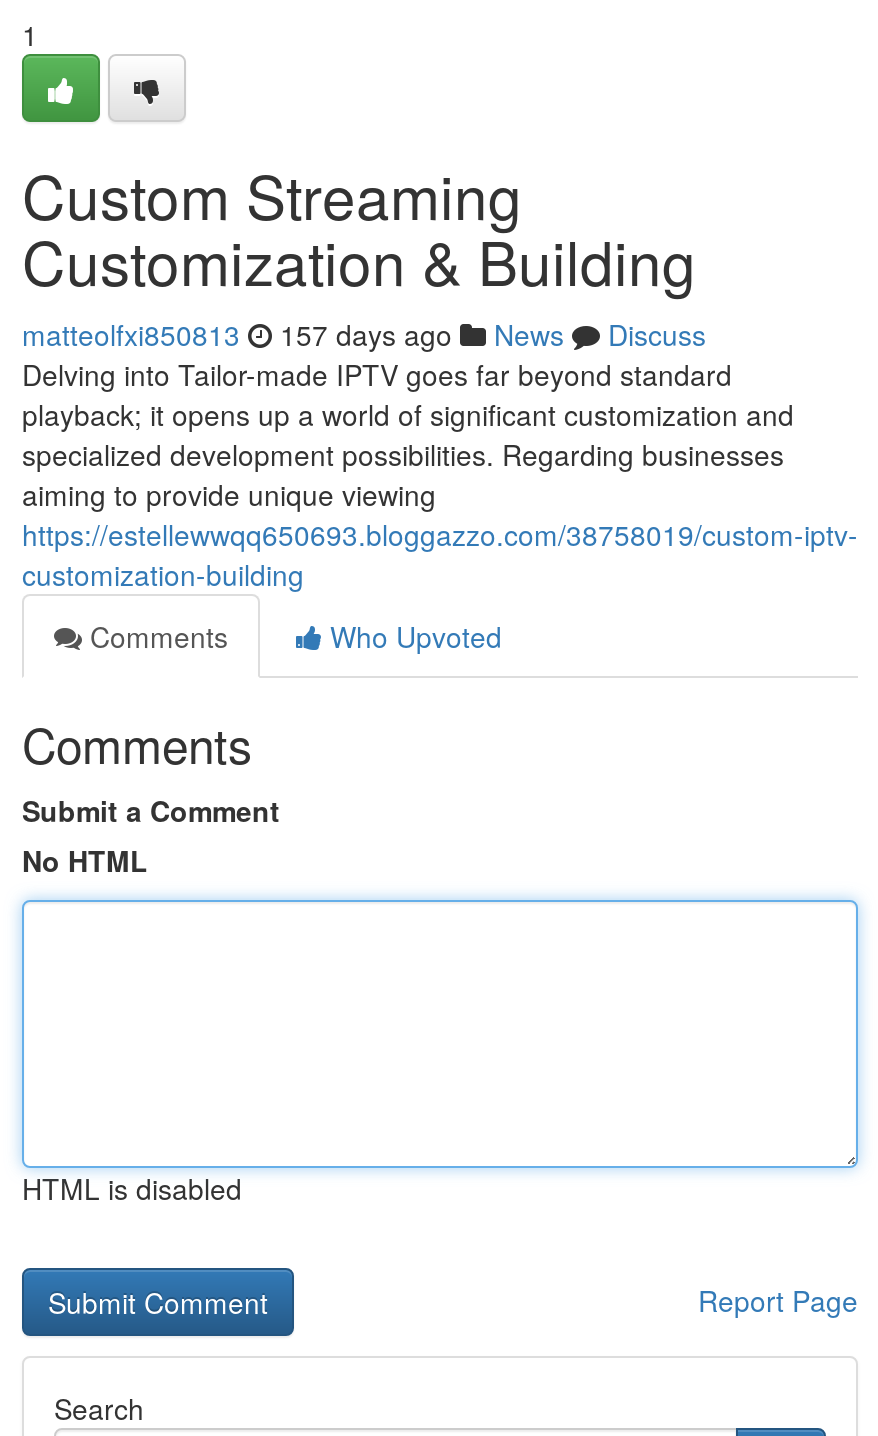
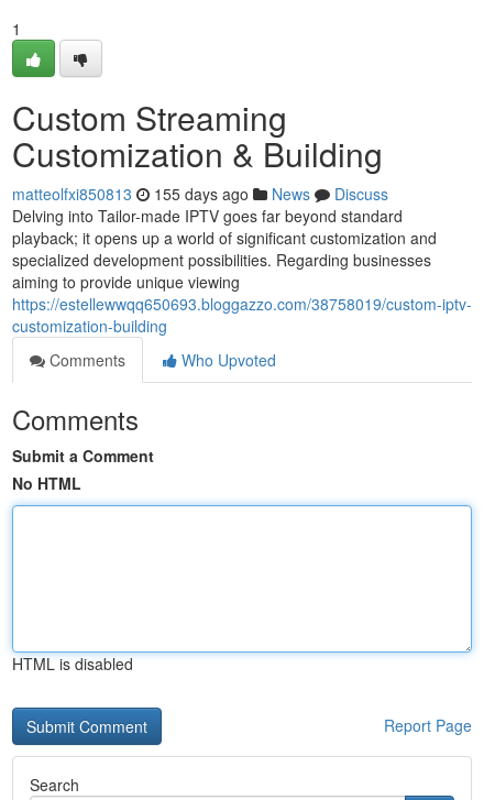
- matteolfxi850813 157 days ago News Discuss
+ matteolfxi850813 155 days ago News Discuss
